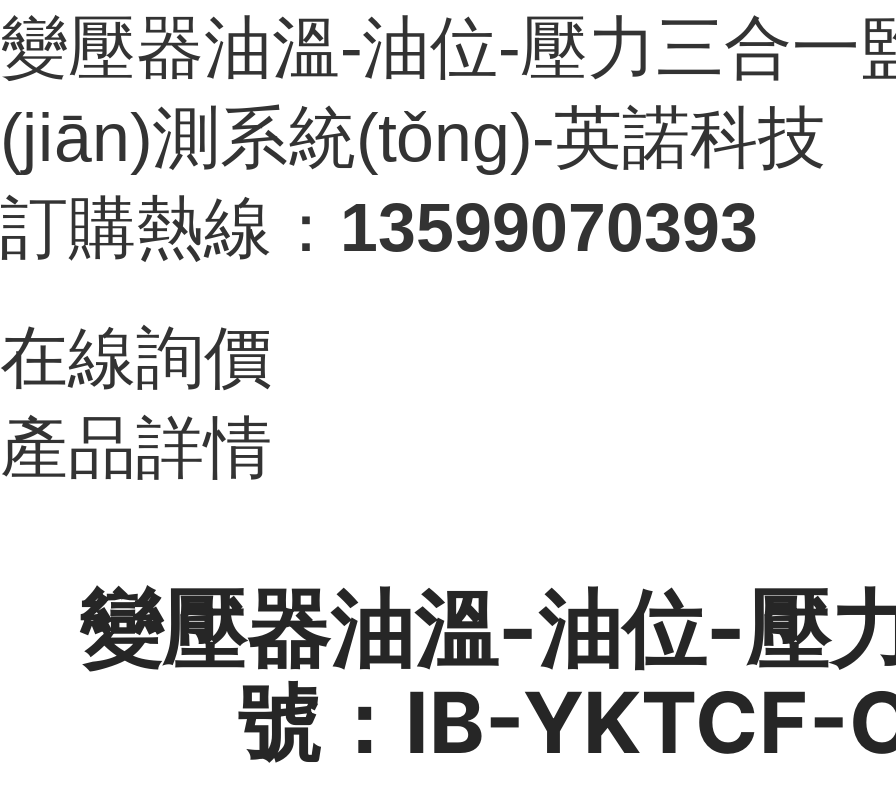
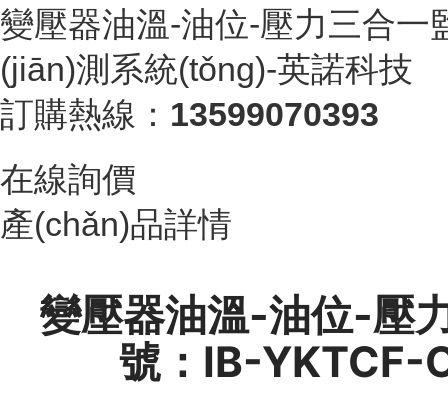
- 產品詳情
+ 產(chǎn)品詳情
